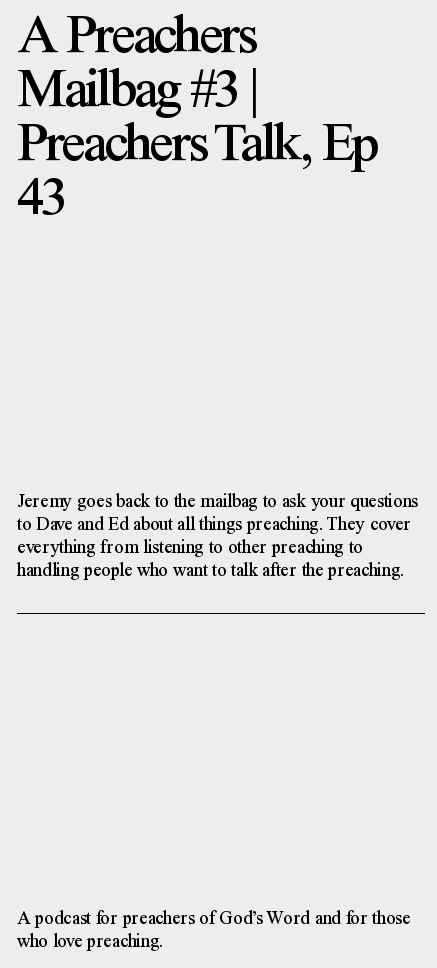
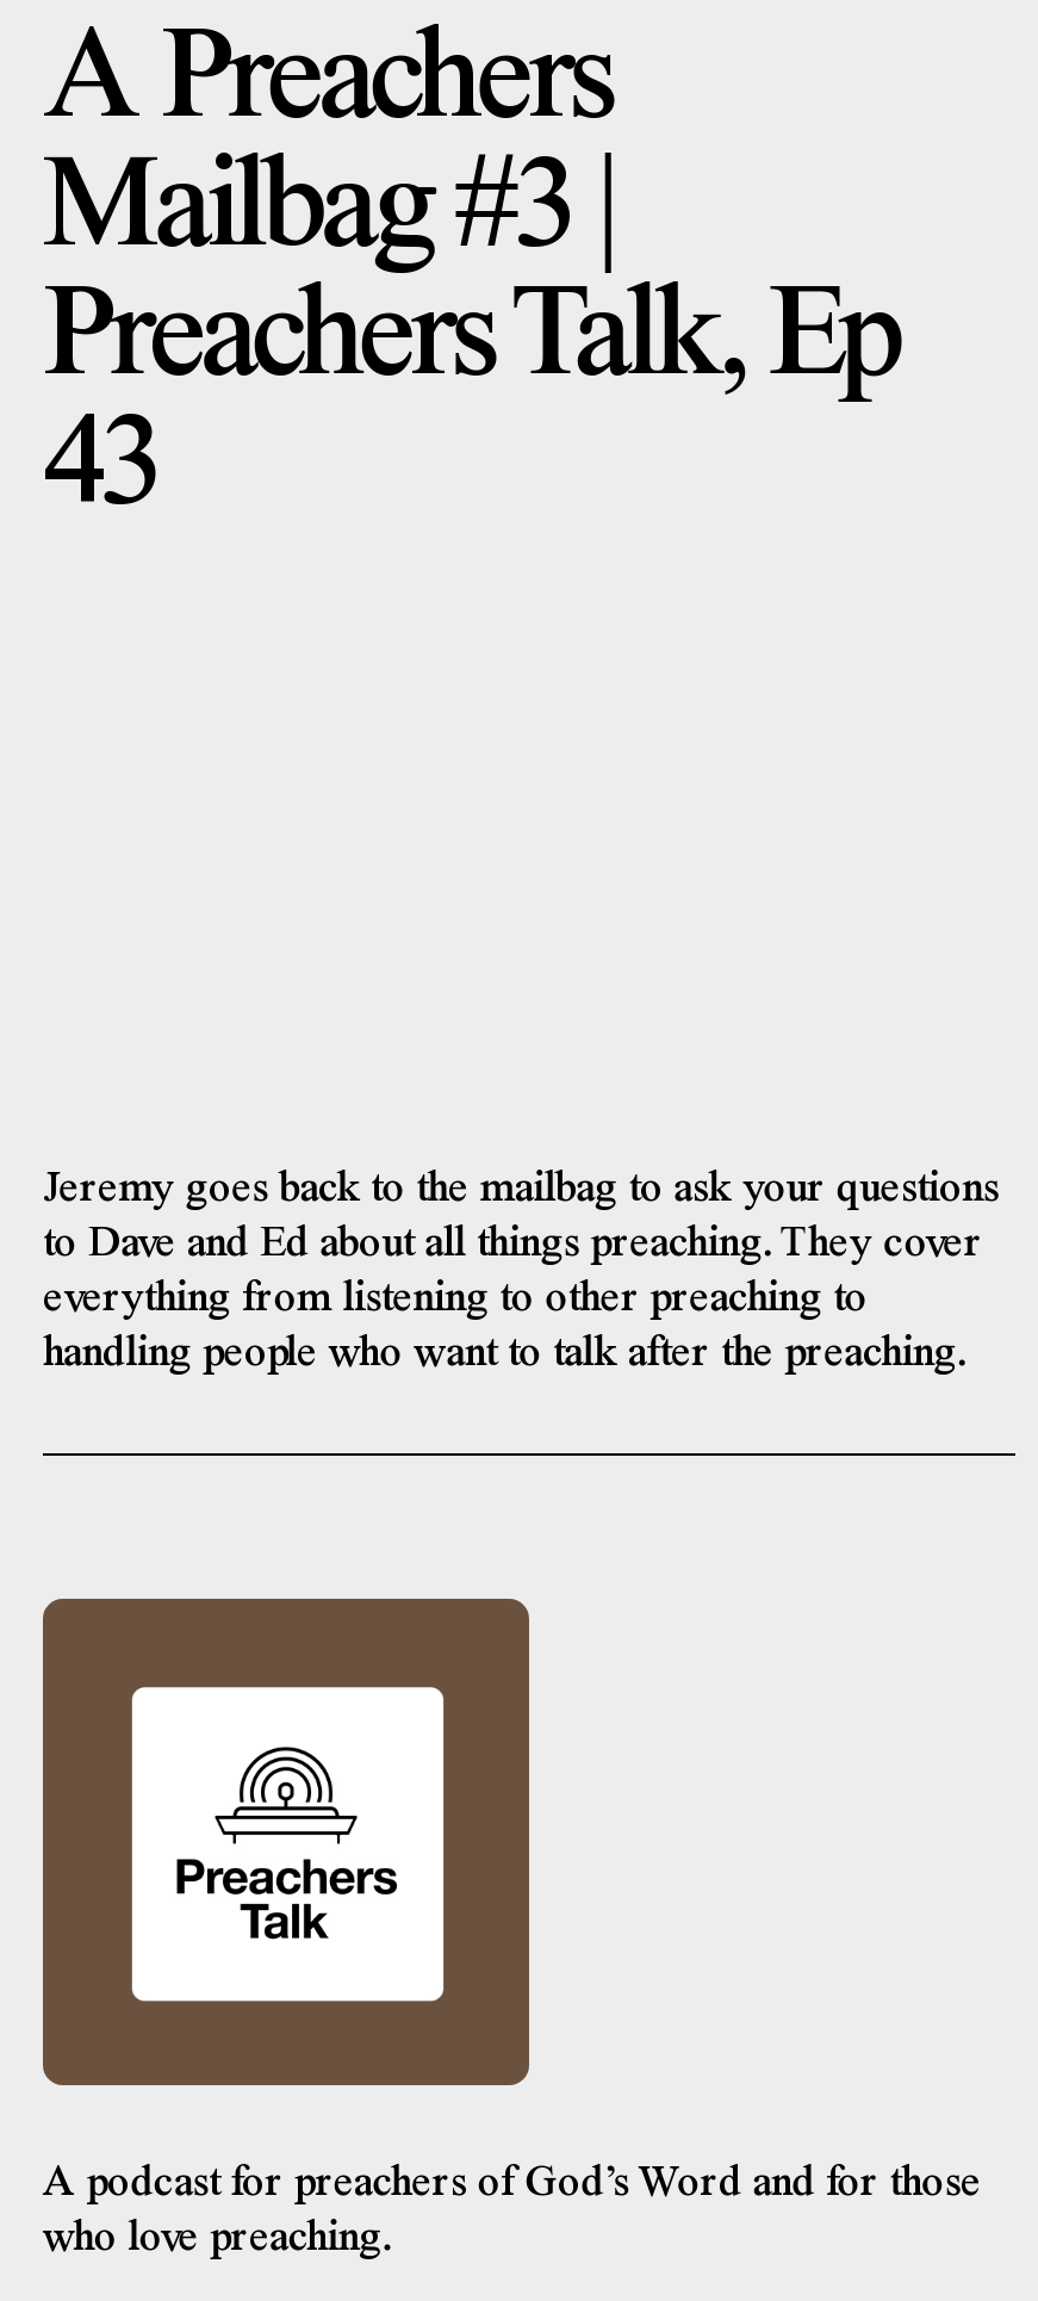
+ [image]
